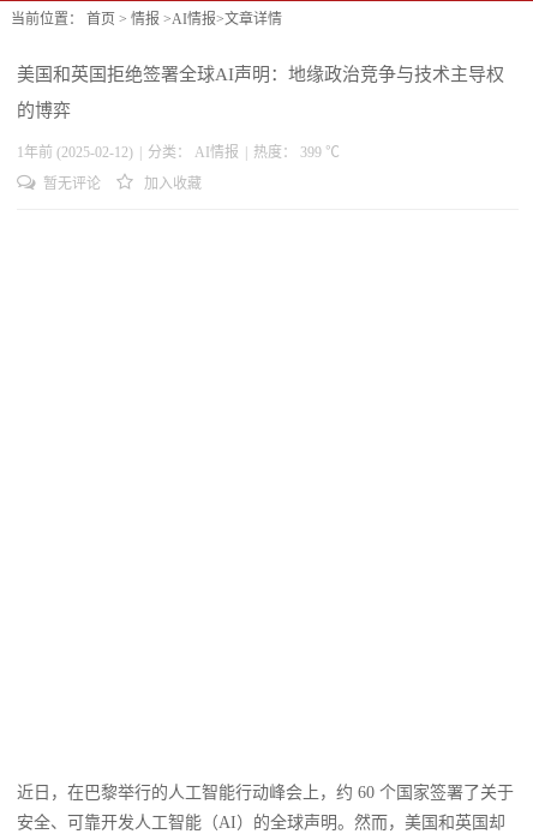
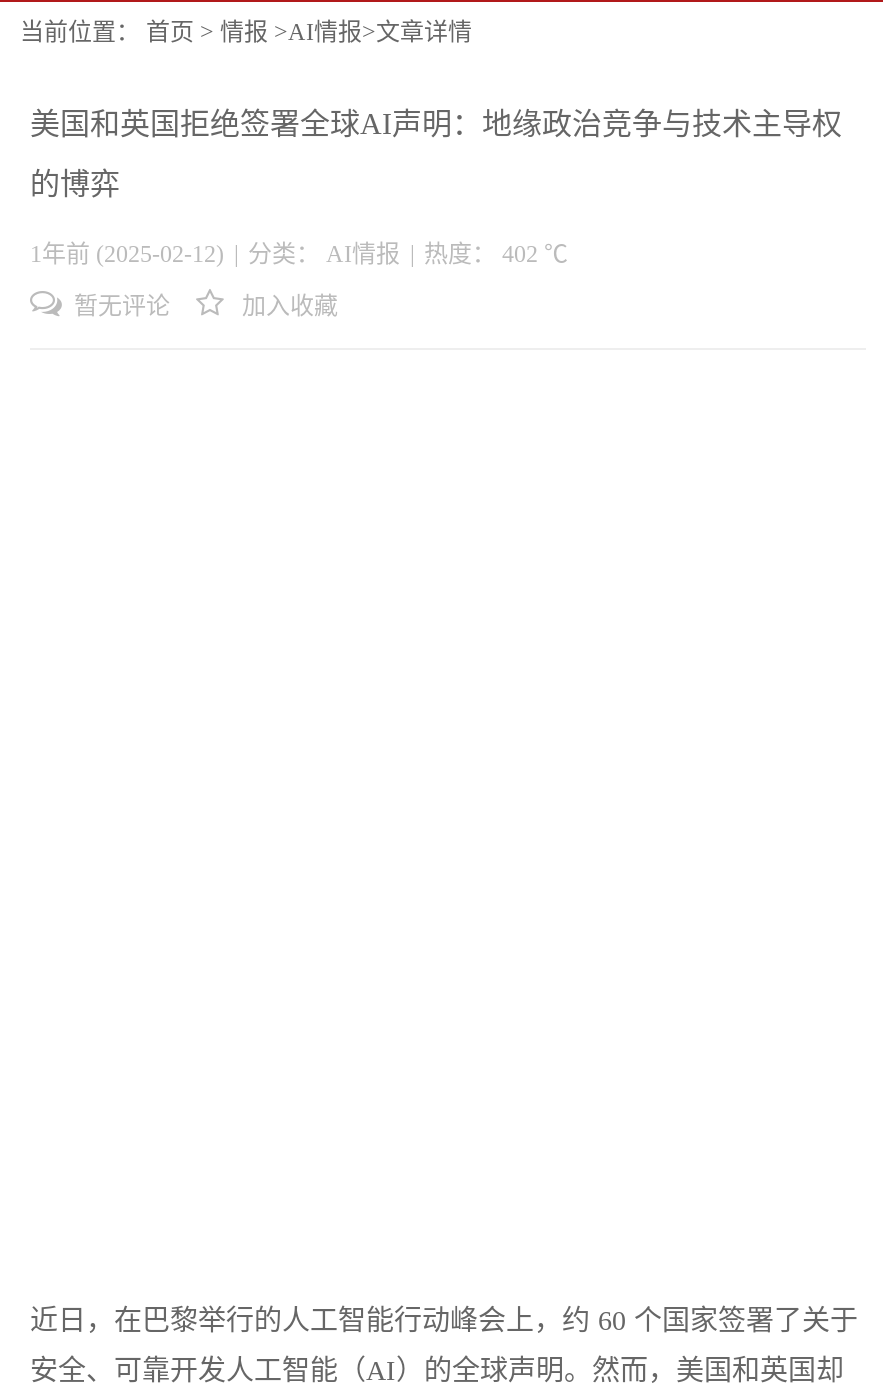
- 1年前 (2025-02-12) 分类：AI情报 热度： 399 ℃
+ 1年前 (2025-02-12) 分类：AI情报 热度： 402 ℃
